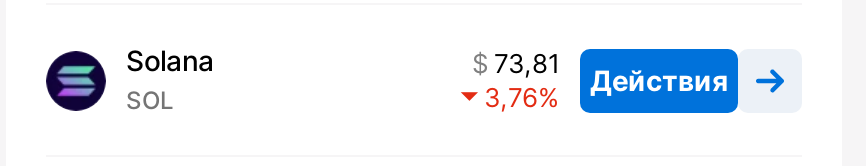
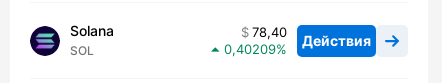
- 73,81 Действия
+ 78,40 Действия

- 3,76
+ 0,40209
